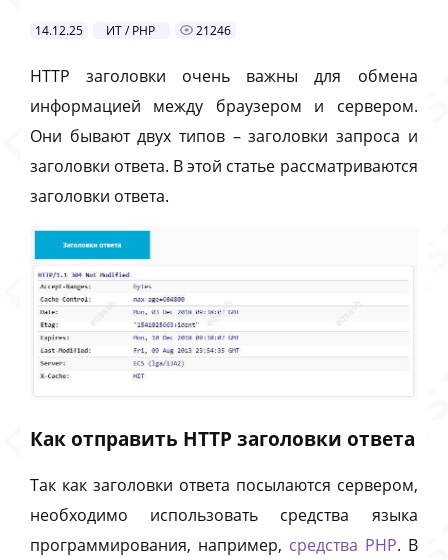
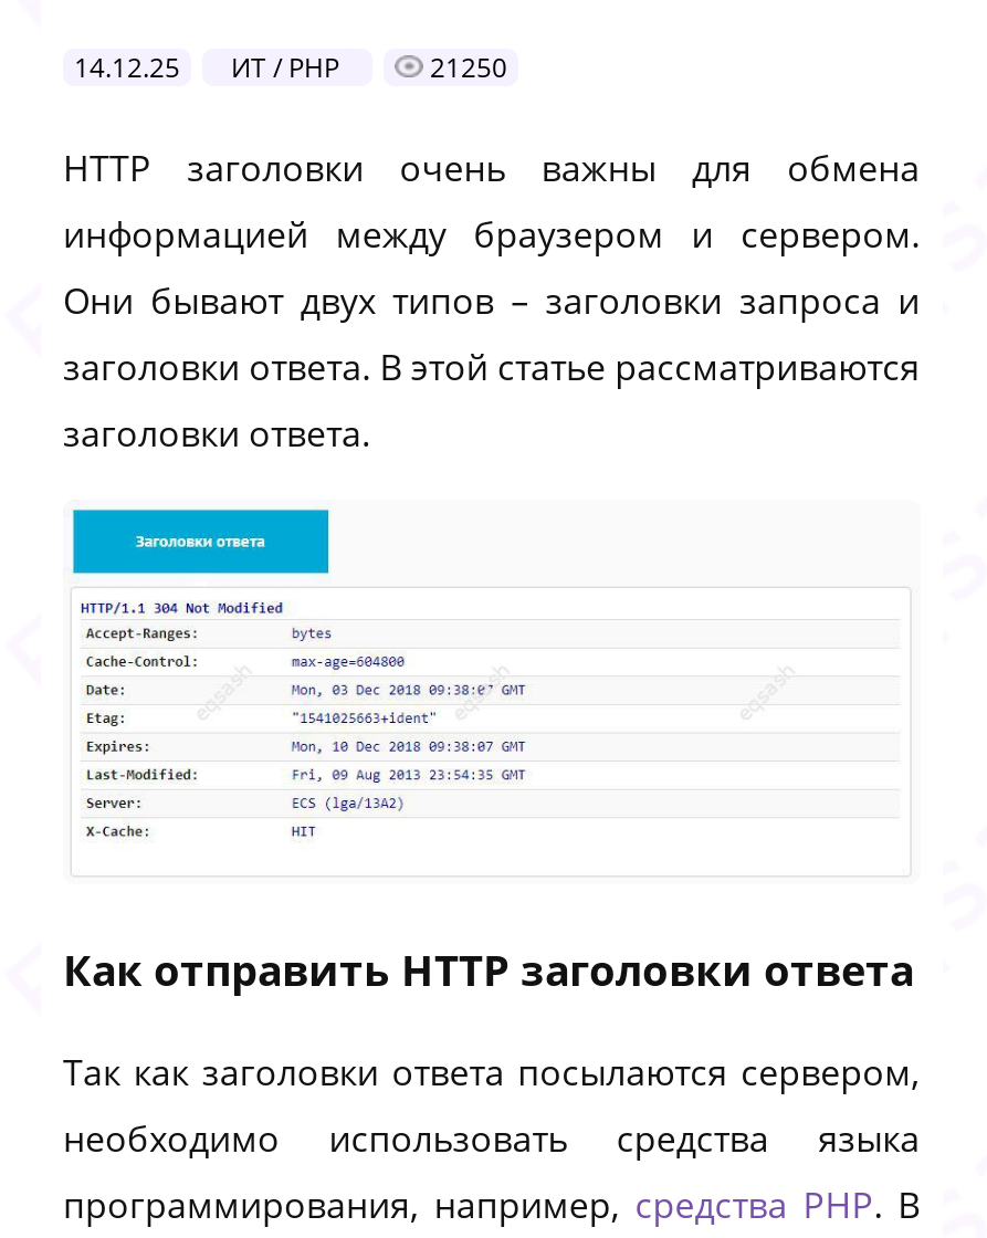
- 21246
+ 21250
